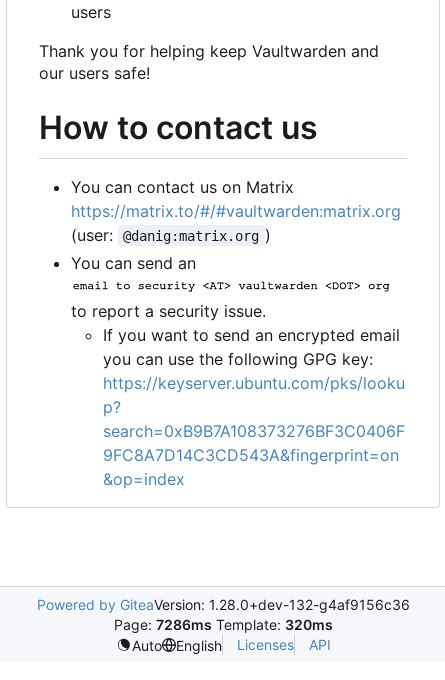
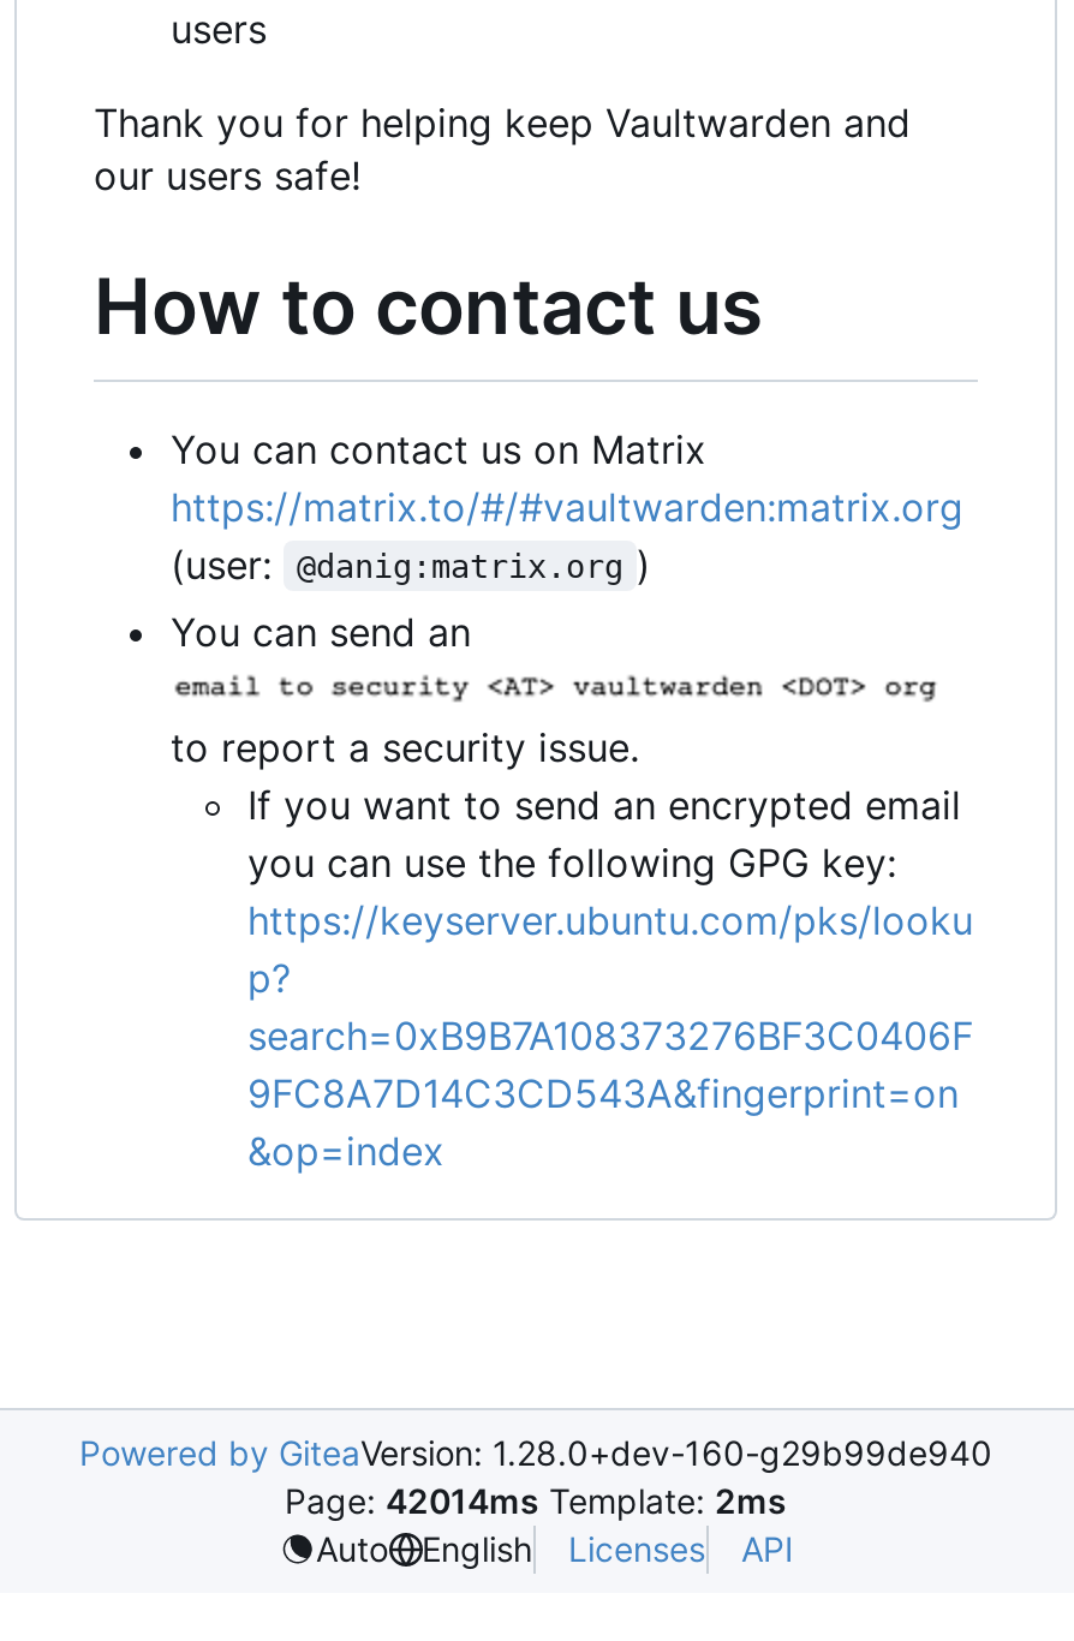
- Powered by GiteaVersion: 1.28.0+dev-132-g4af9156c36
+ Powered by GiteaVersion: 1.28.0+dev-160-g29b99de940

- Page: 7286ms Template: 320ms
+ Page: 42014ms Template: 2ms
